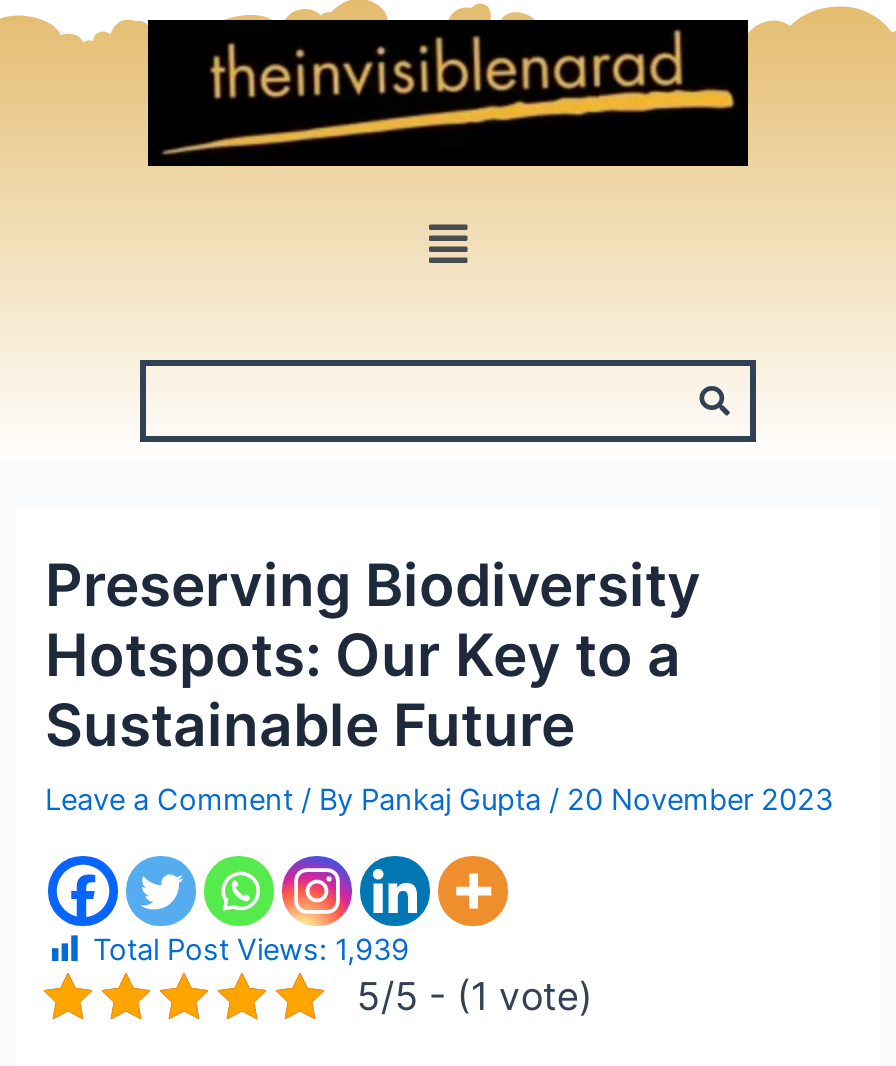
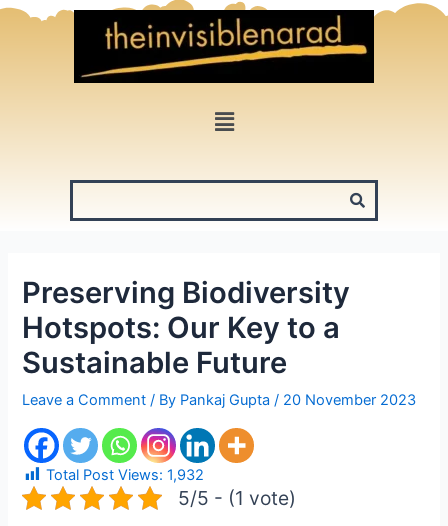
- Total Post Views: 1,939
+ Total Post Views: 1,932
